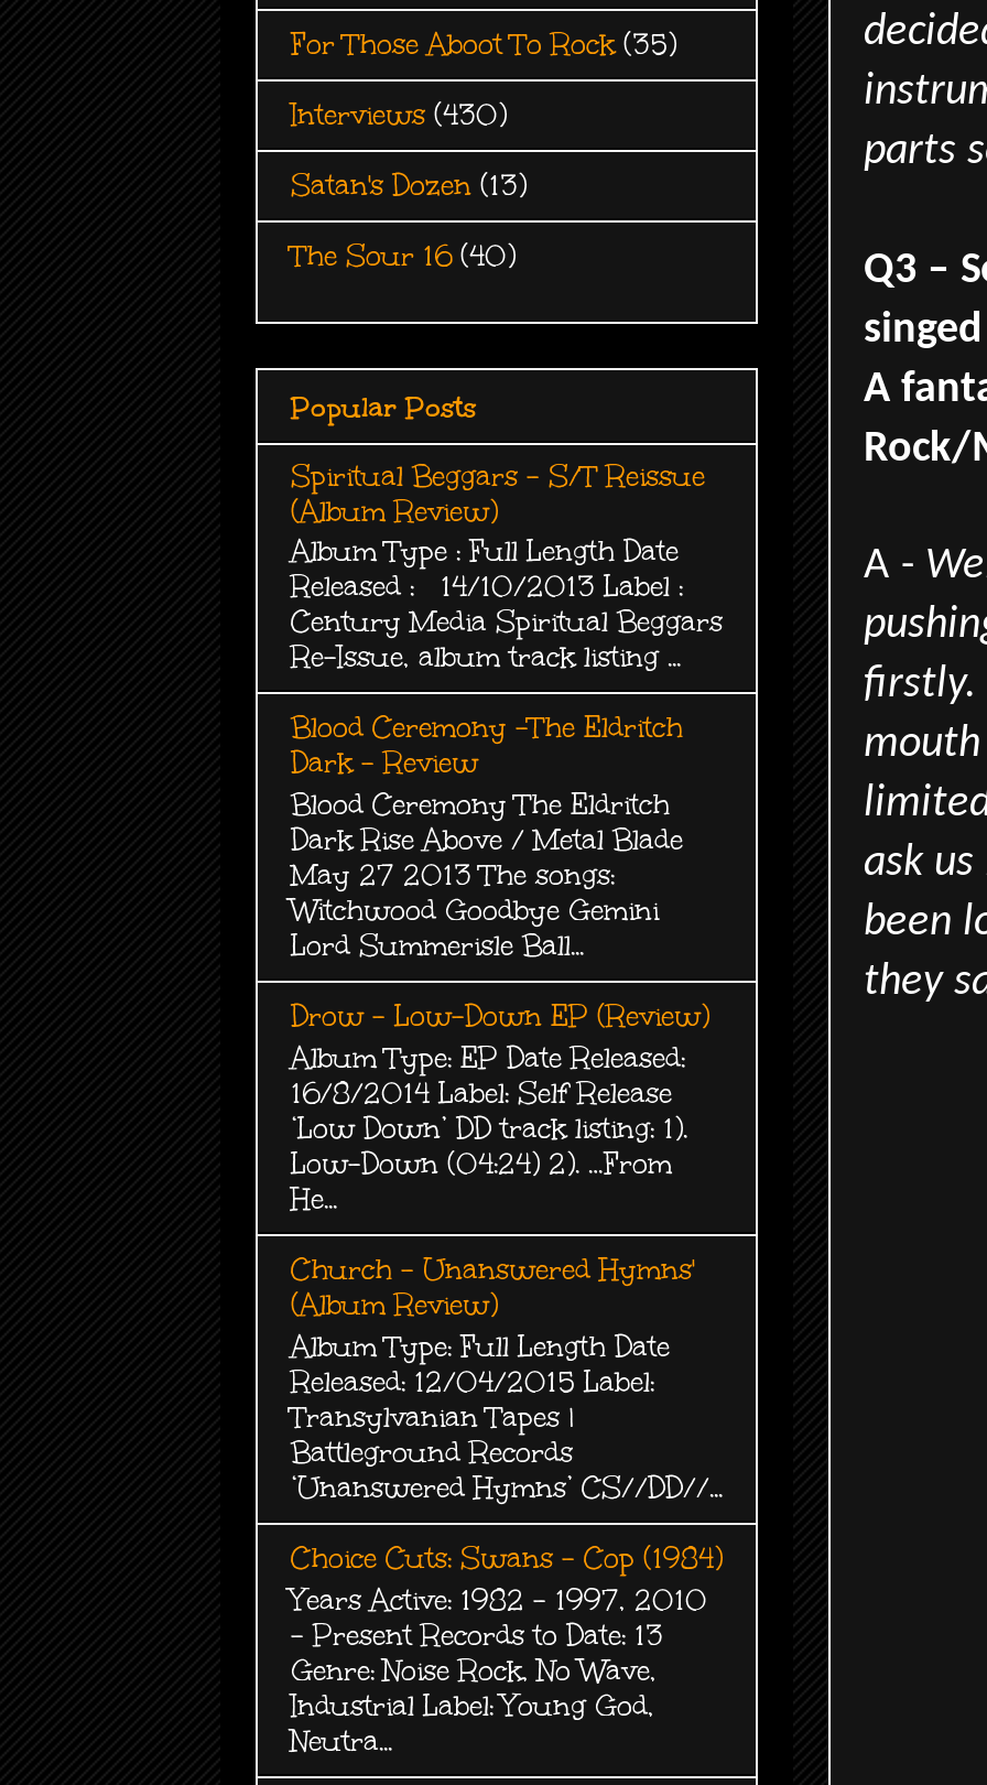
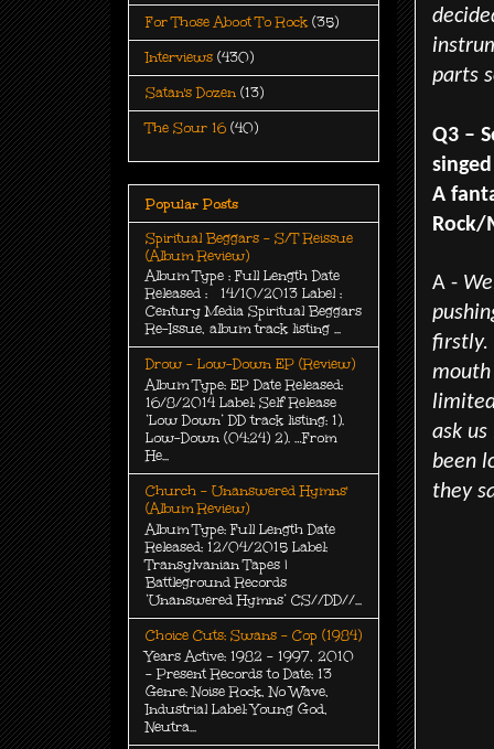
- Blood Ceremony -The Eldritch
- Dark - Review
- Blood Ceremony The Eldritch
- Dark Rise Above / Metal Blade
- May 27 2013 The songs:
- Witchwood Goodbye Gemini
- Lord Summerisle Ball...
